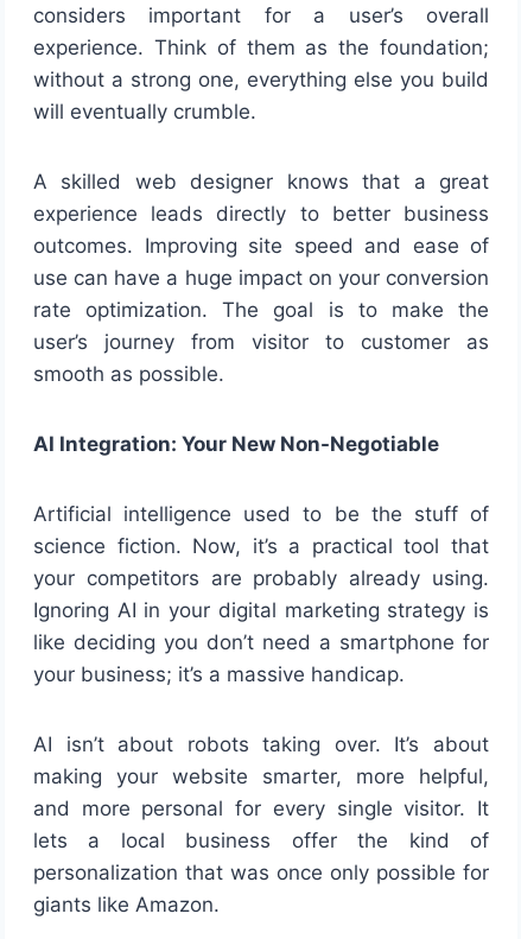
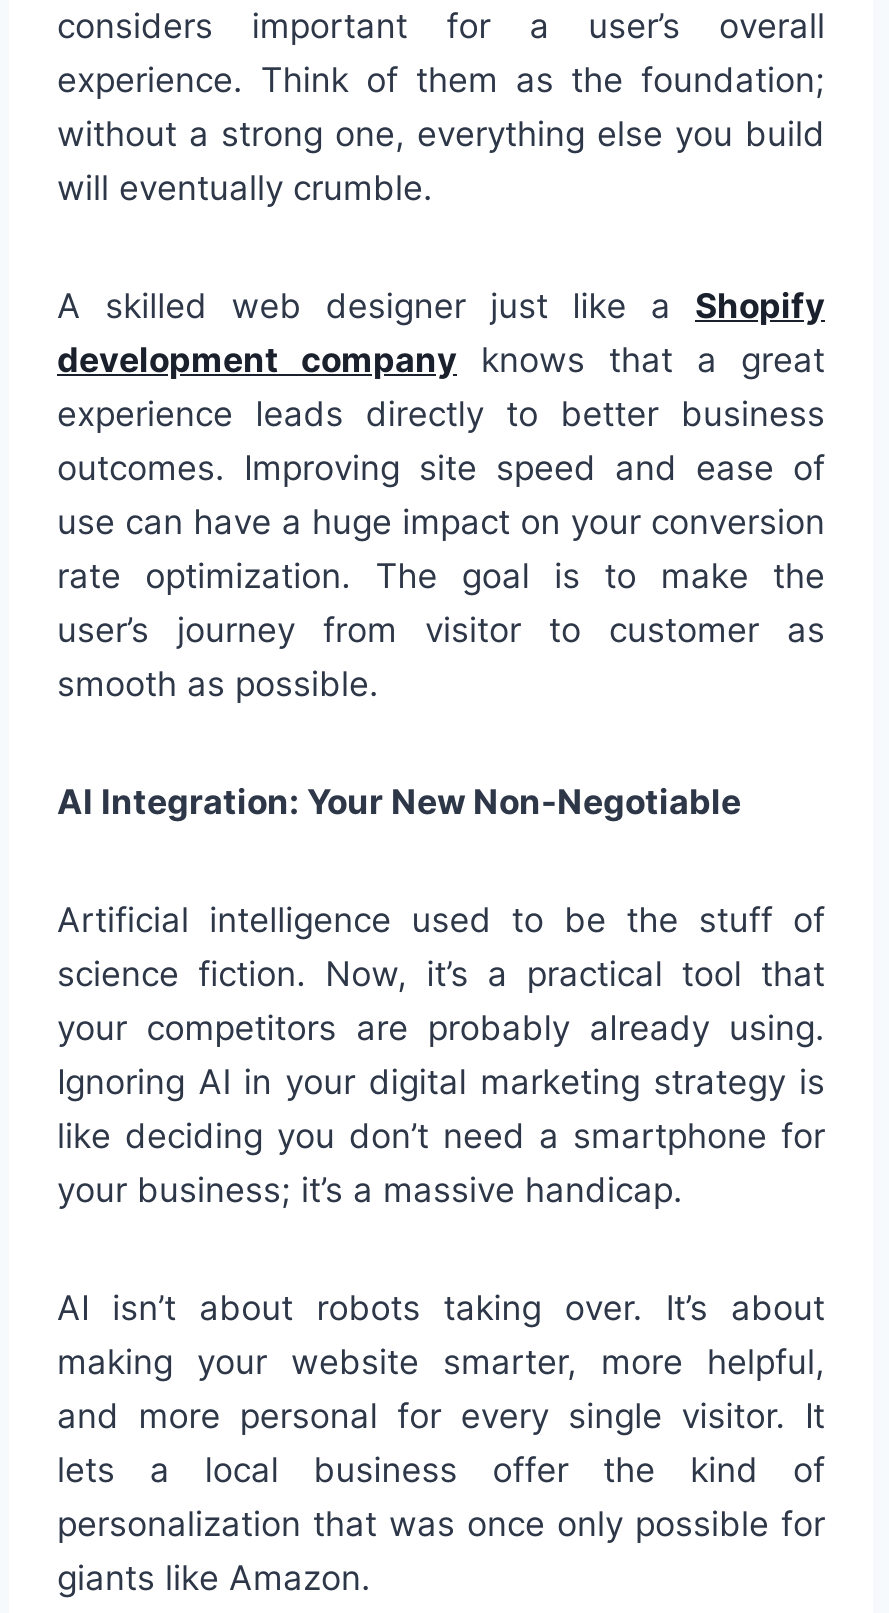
- A skilled web designer knows that a great
+ A skilled web designer just like a Shopify
+ development company knows that a great
